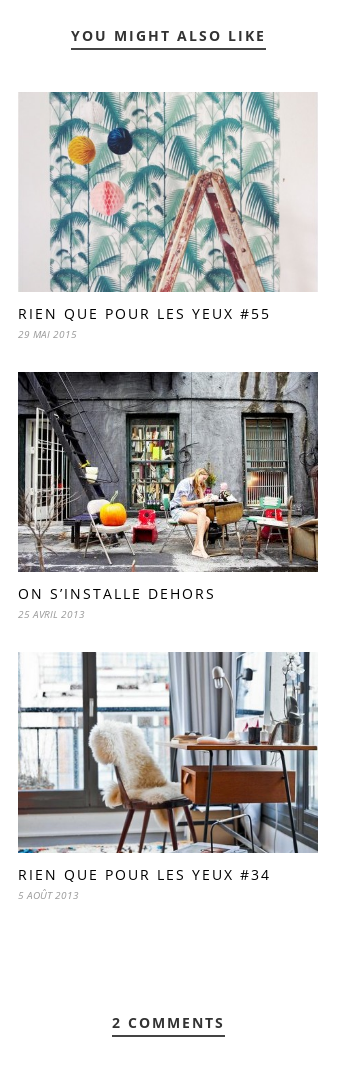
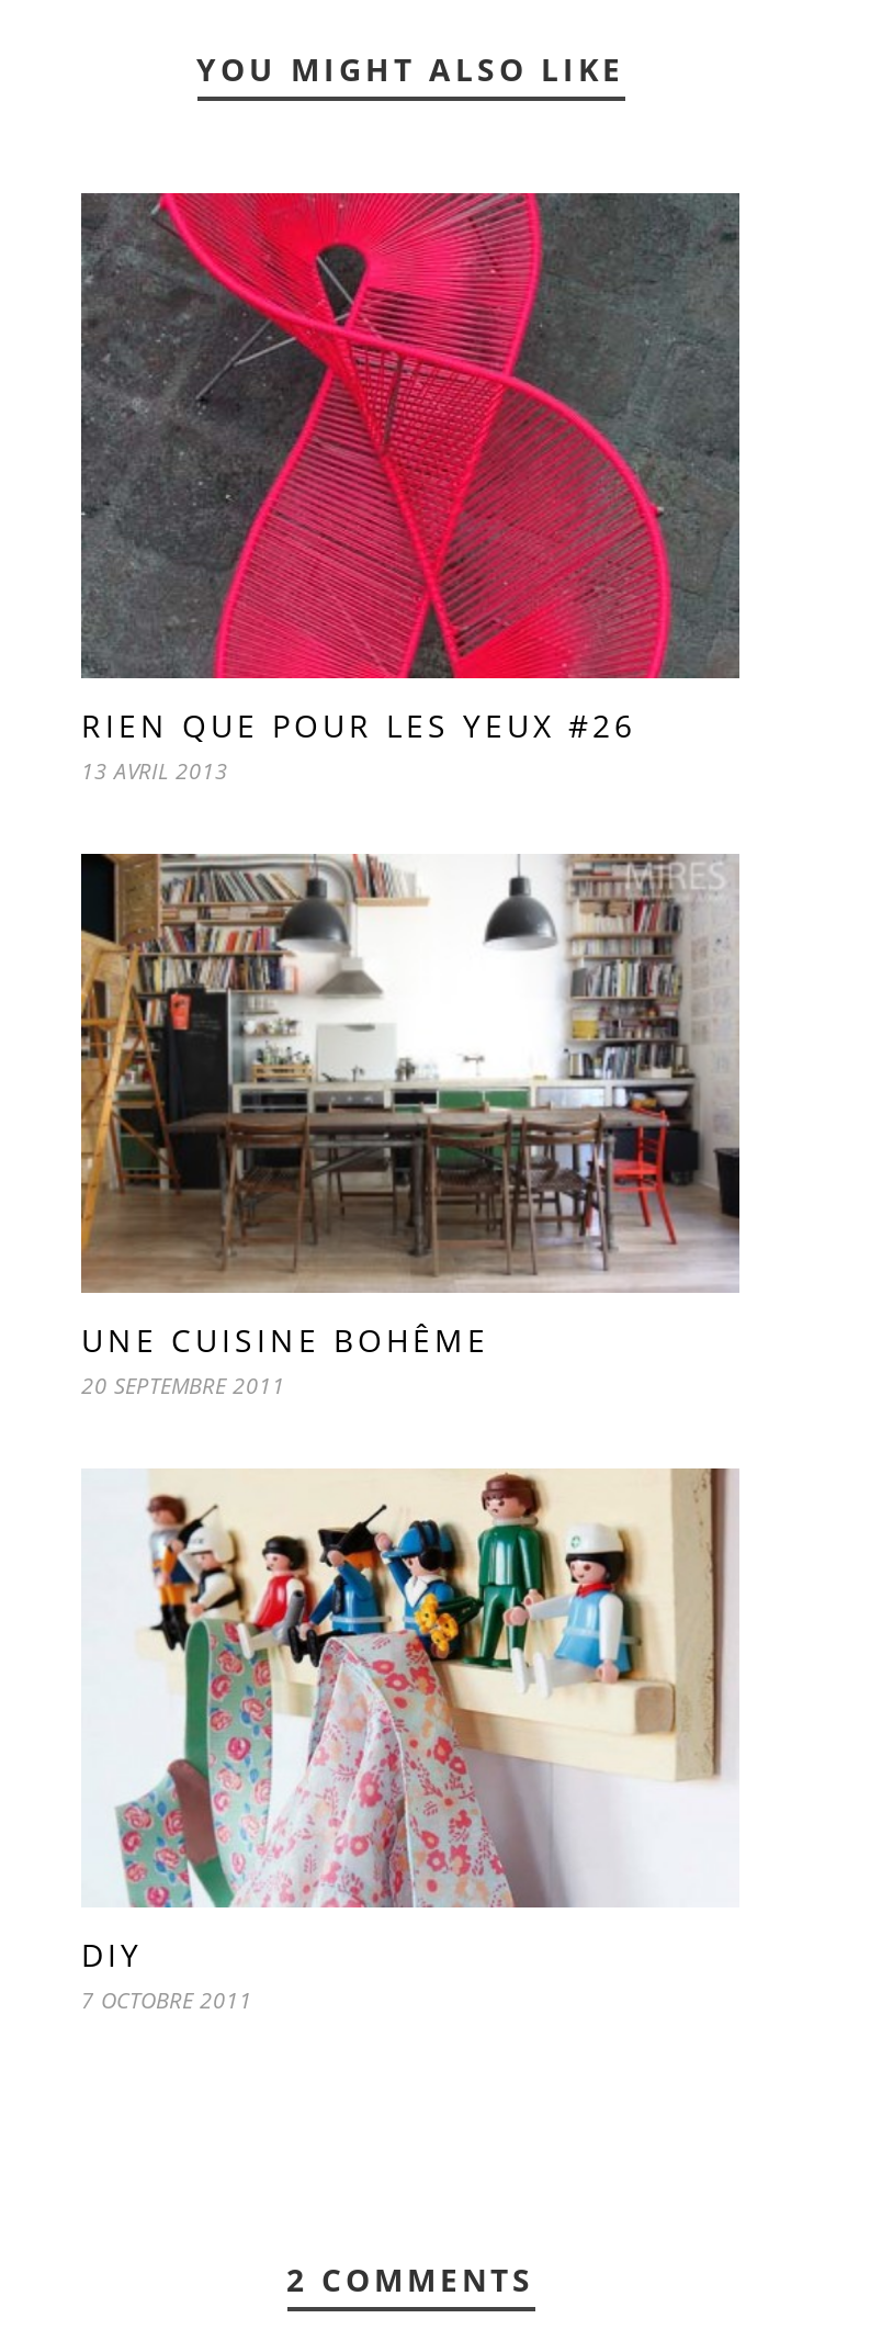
- [image]
- RIEN QUE POUR LES YEUX #55
- 29 MAI 2015
+ [image]
+ RIEN QUE POUR LES YEUX #26
+ 13 AVRIL 2013

- [image]
- ON S’INSTALLE DEHORS
- 25 AVRIL 2013
+ [image]
+ UNE CUISINE BOHÊME
+ 20 SEPTEMBRE 2011

- [image]
- RIEN QUE POUR LES YEUX #34
- 5 AOÛT 2013
+ [image]
+ DIY
+ 7 OCTOBRE 2011
